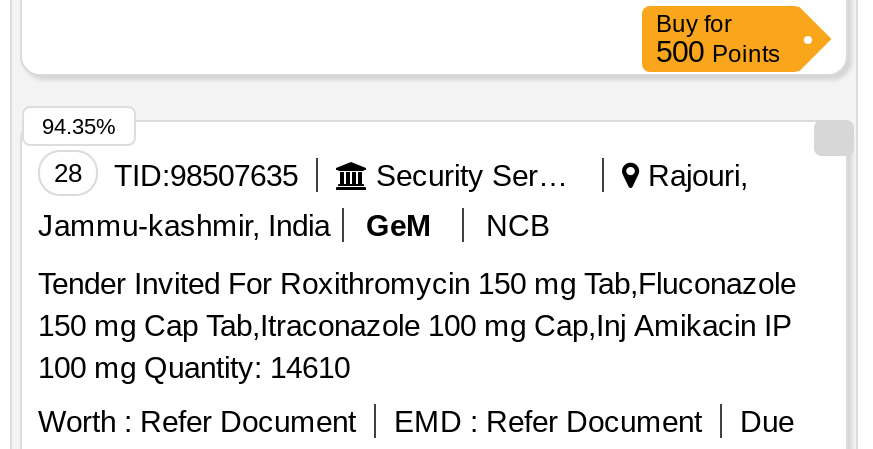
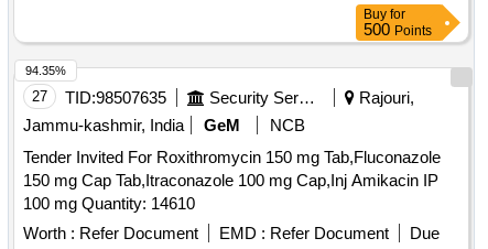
- 28 TID:98507635
+ 27 TID:98507635
